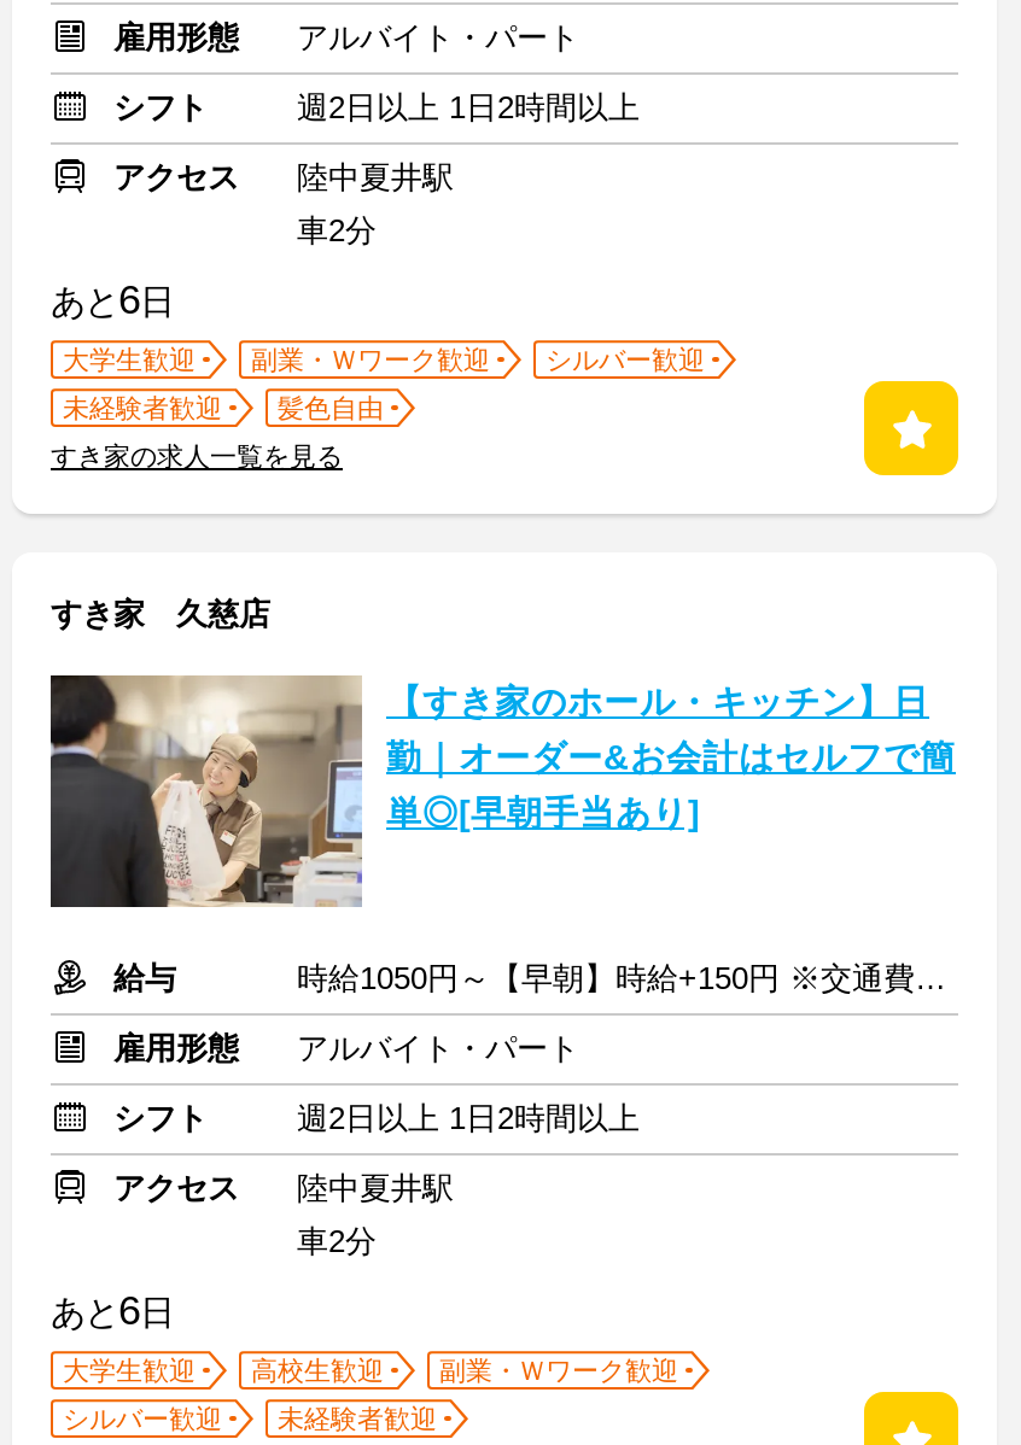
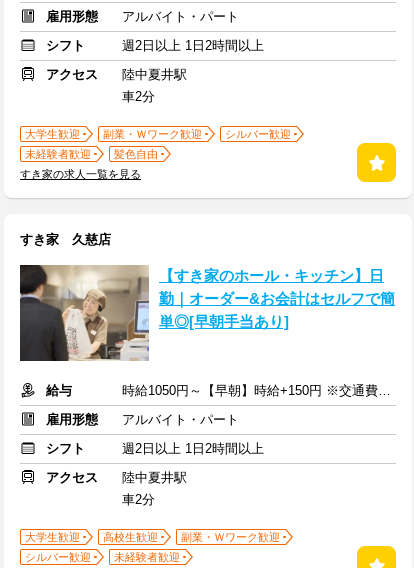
- あと6日

- あと6日
